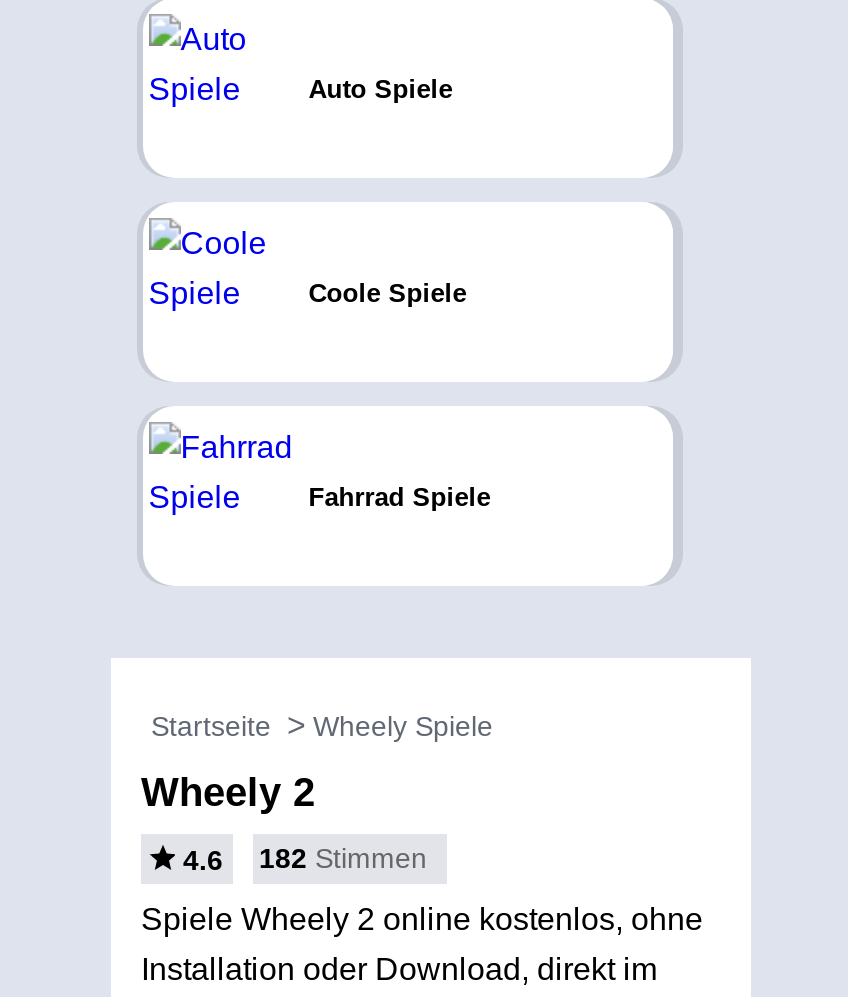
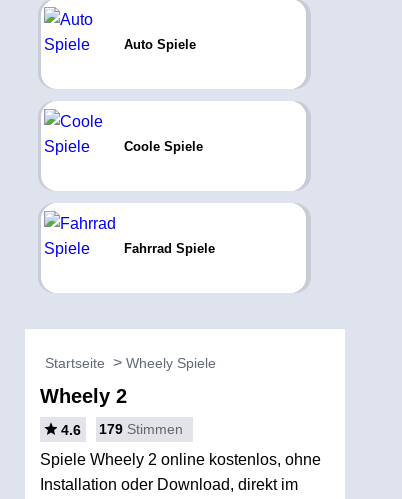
- 4.6 182 Stimmen
+ 4.6 179 Stimmen
